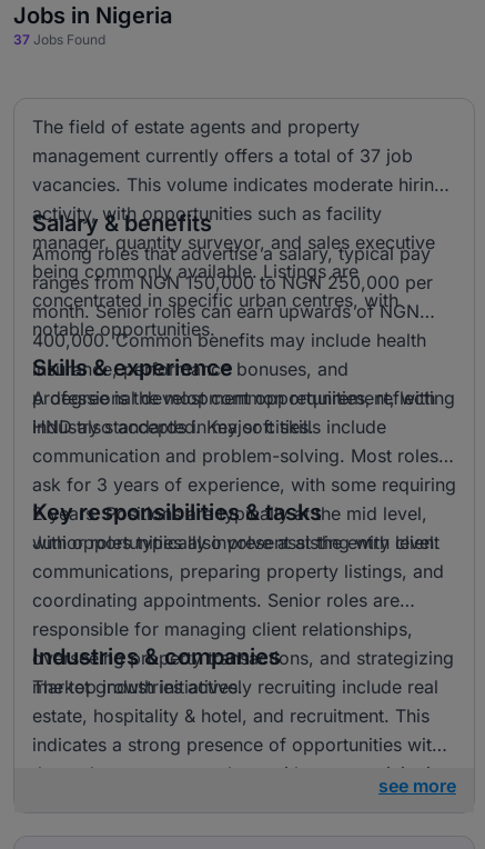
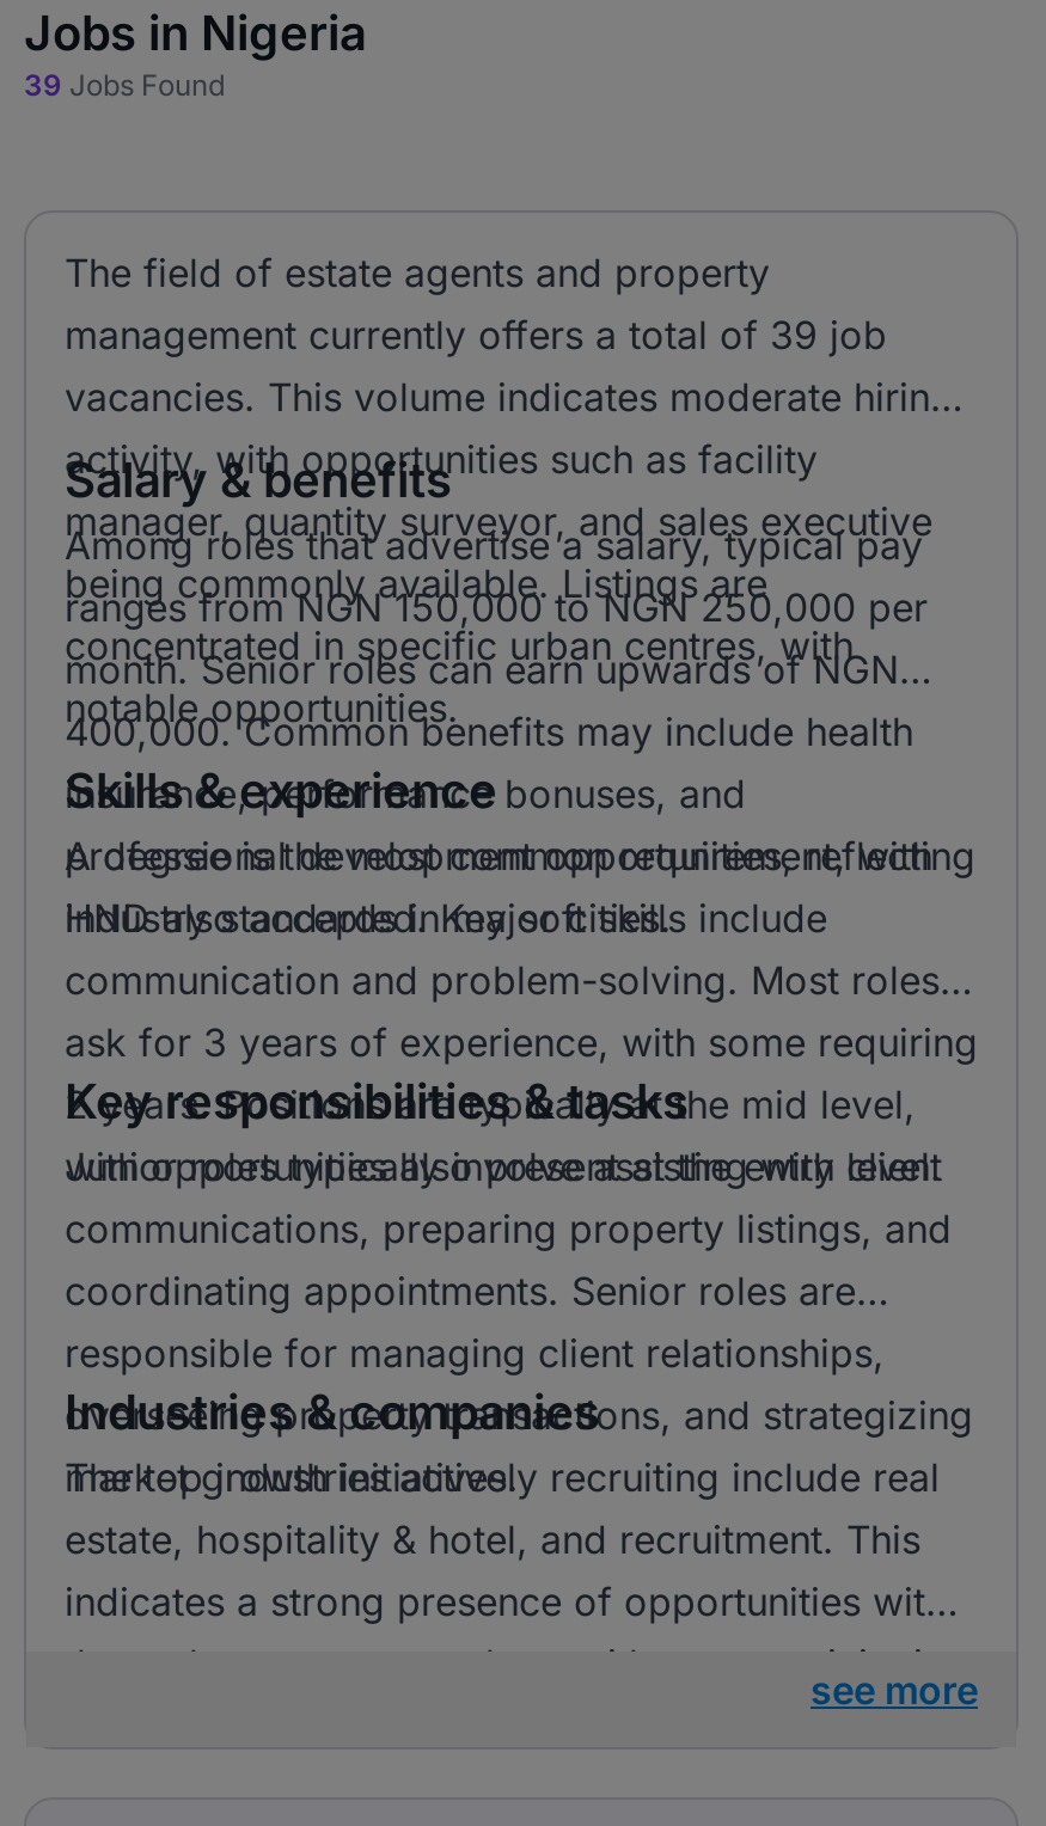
- 37 Jobs Found
+ 39 Jobs Found

- management currently offers a total of 37 job
+ management currently offers a total of 39 job
